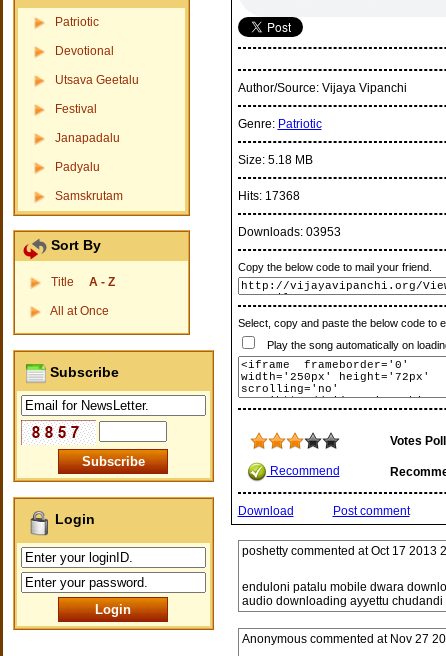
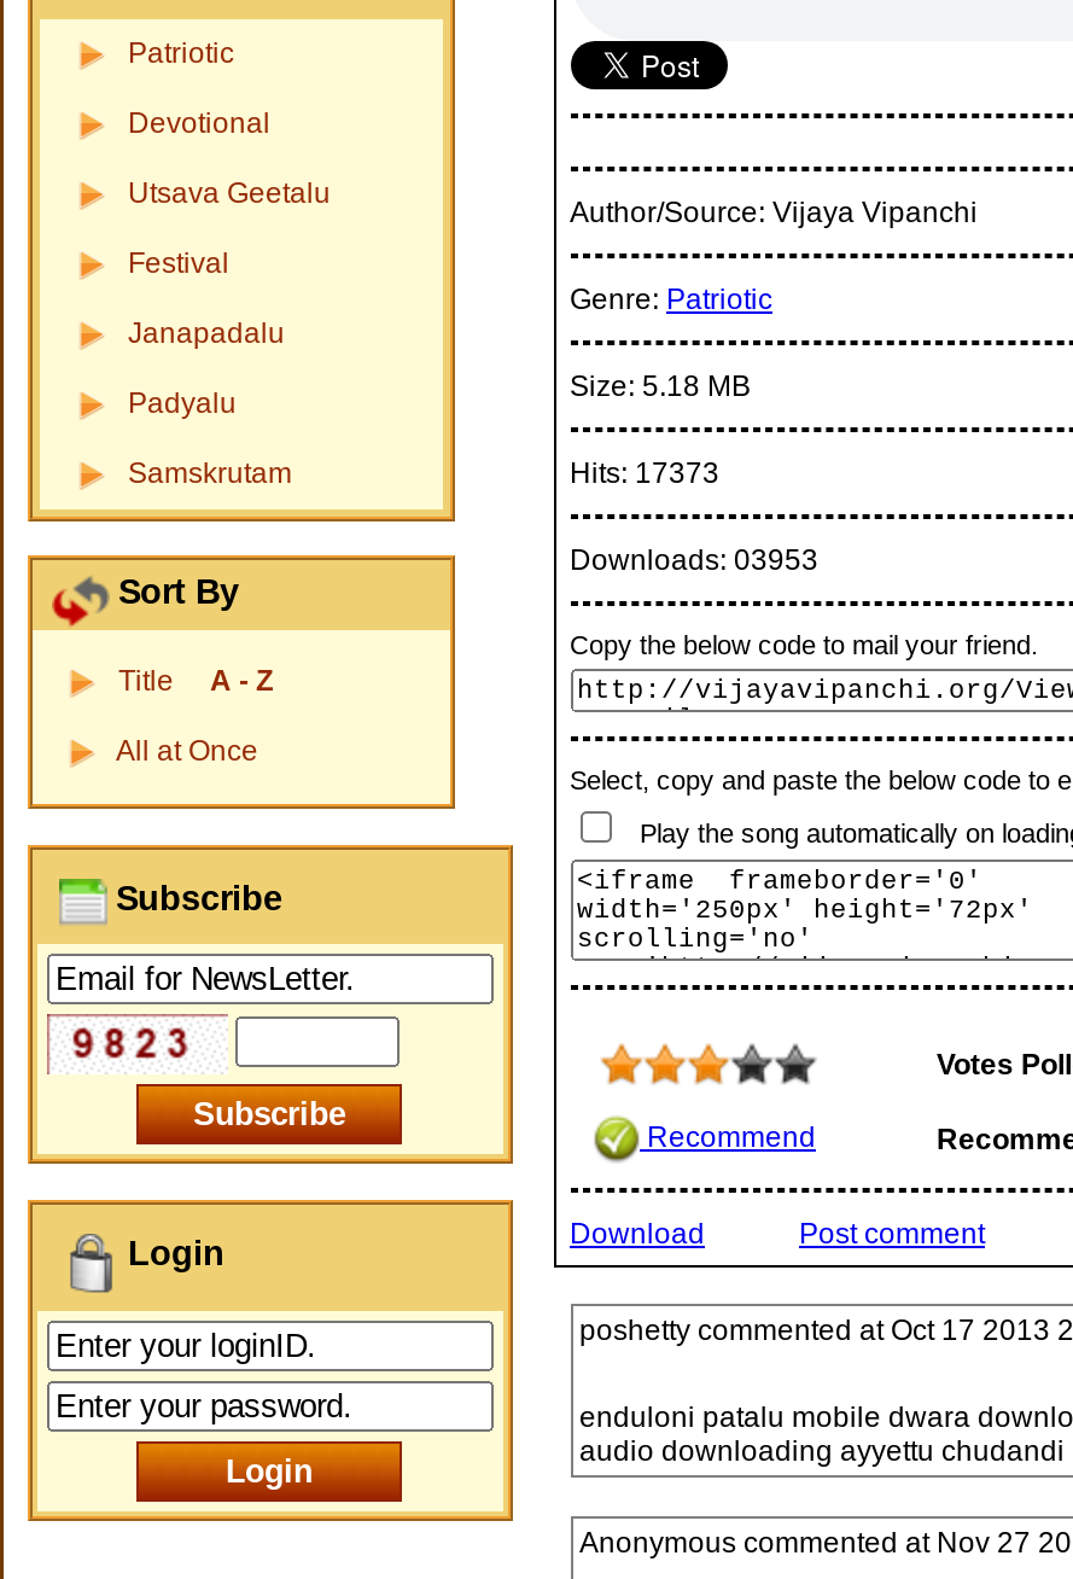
- Hits: 17368
+ Hits: 17373
